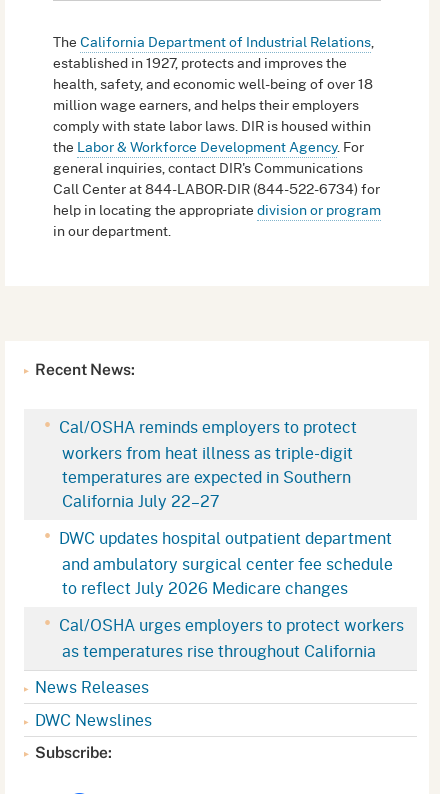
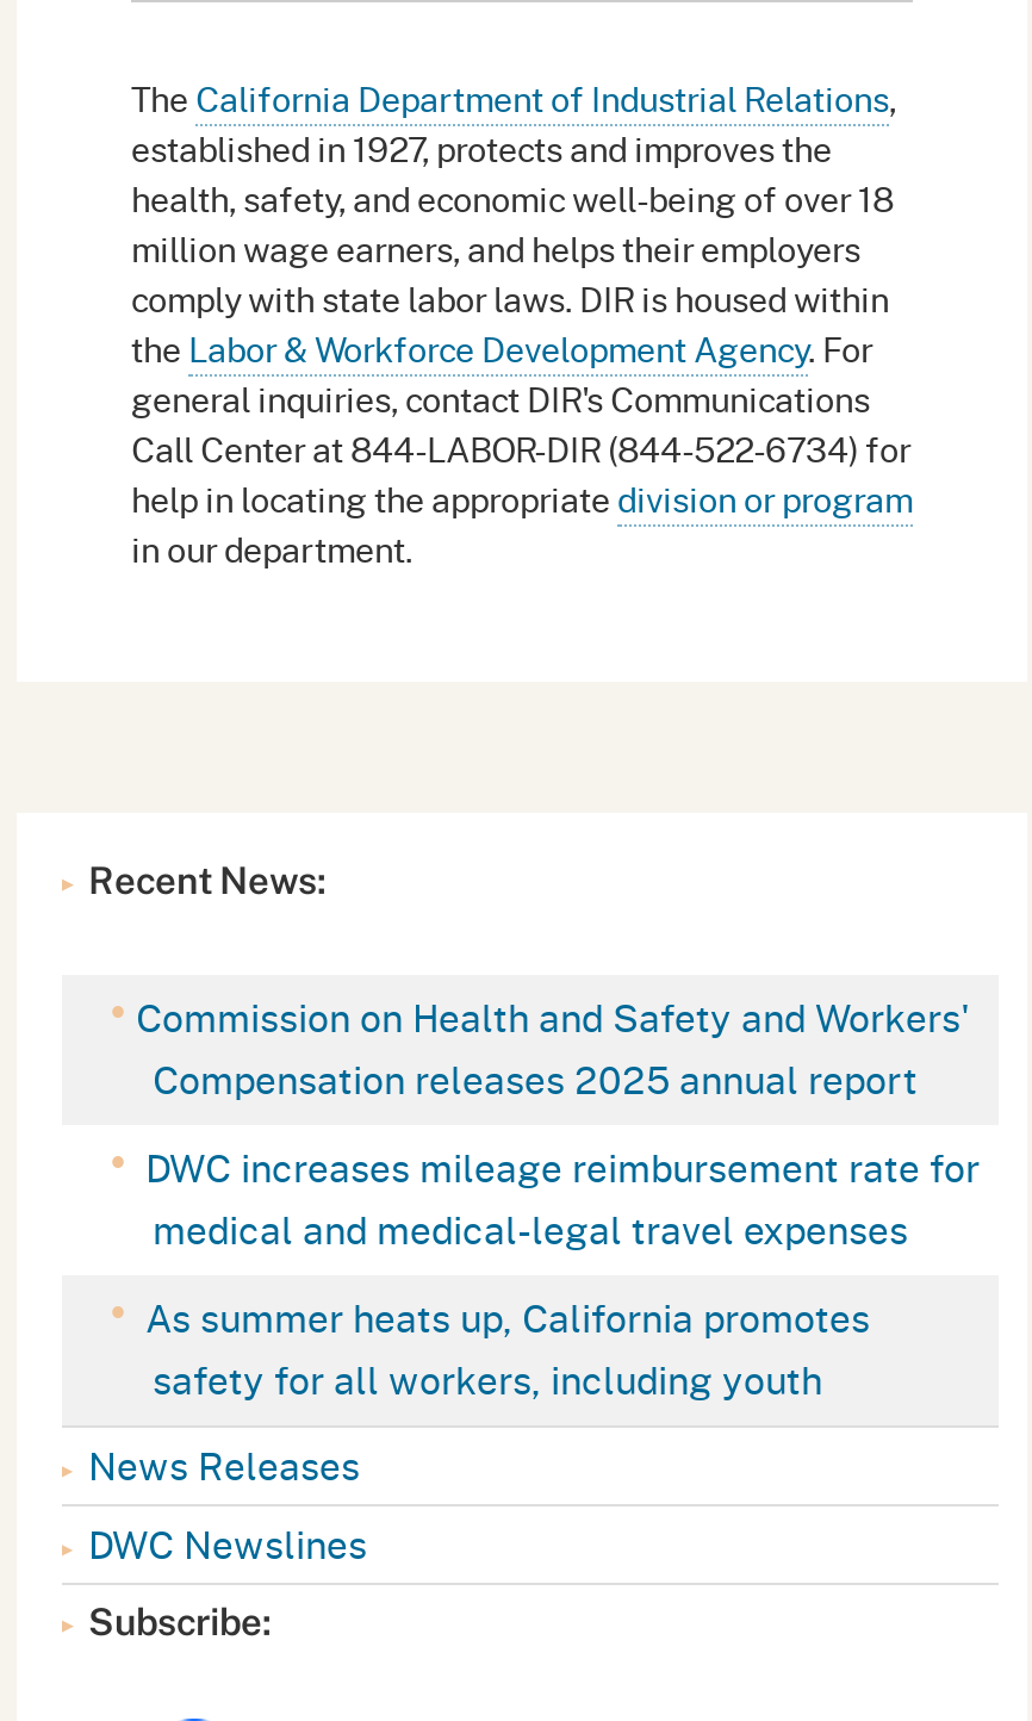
- Cal/OSHA reminds employers to protect
- workers from heat illness as triple-digit
- temperatures are expected in Southern
- California July 22–27
+ Commission on Health and Safety and Workers'
+ Compensation releases 2025 annual report

- DWC updates hospital outpatient department
- and ambulatory surgical center fee schedule
- to reflect July 2026 Medicare changes
+ DWC increases mileage reimbursement rate for
+ medical and medical-legal travel expenses

- Cal/OSHA urges employers to protect workers
- as temperatures rise throughout California
+ As summer heats up, California promotes
+ safety for all workers, including youth
